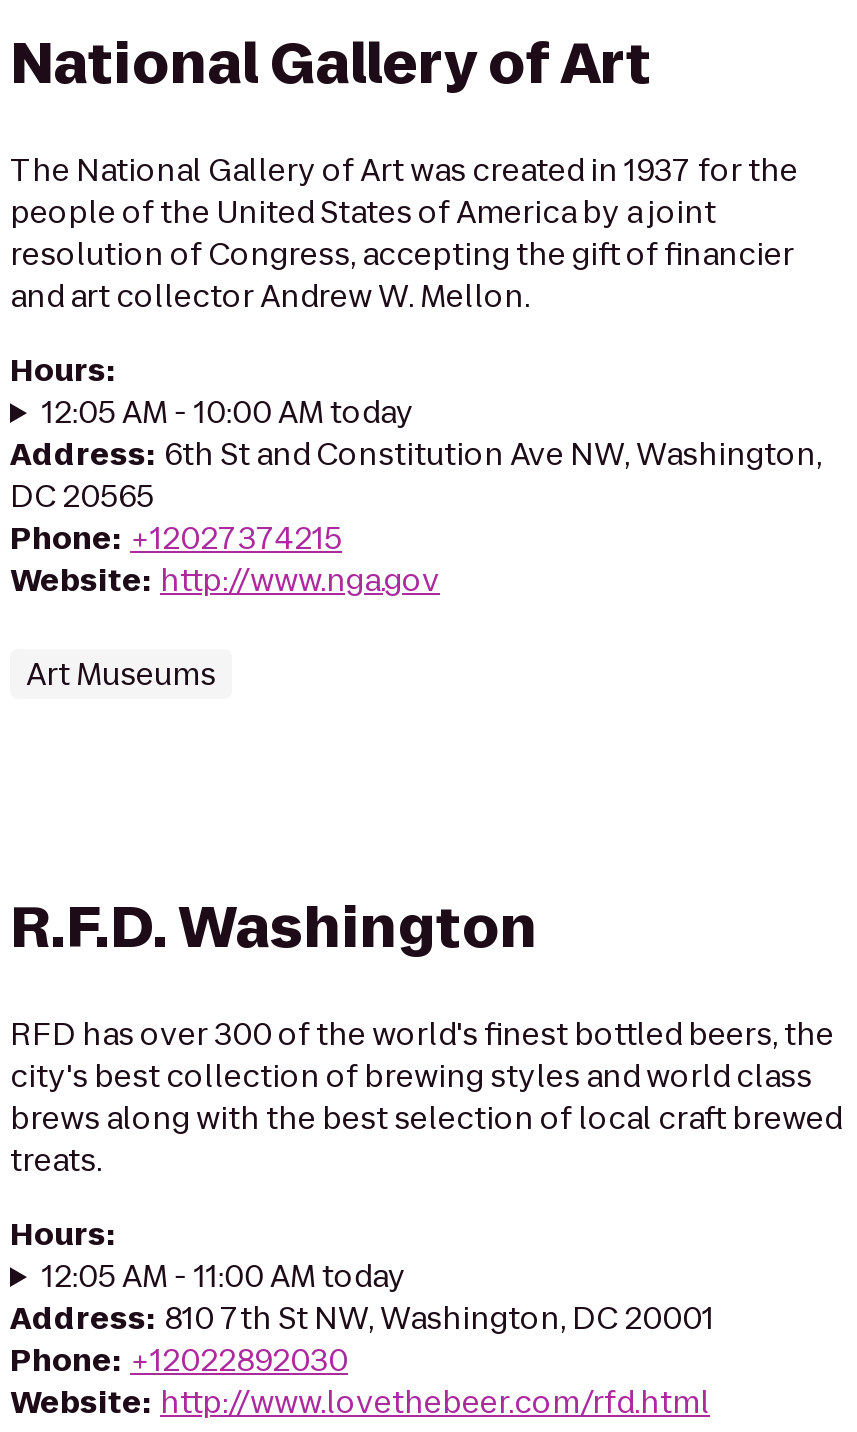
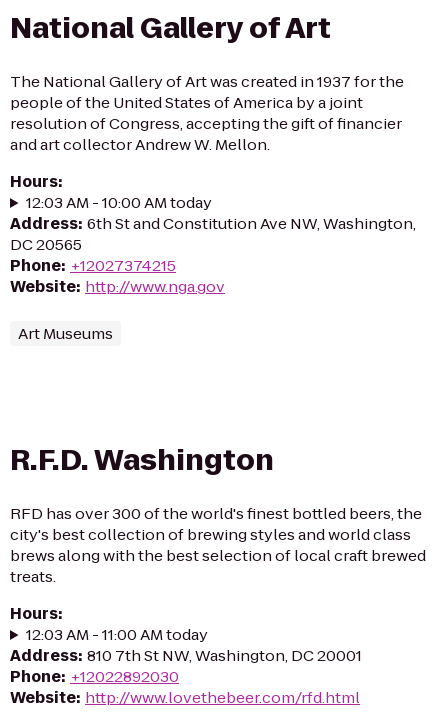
- 12:05 AM - 10:00 AM today
+ 12:03 AM - 10:00 AM today

- 12:05 AM - 11:00 AM today
+ 12:03 AM - 11:00 AM today
